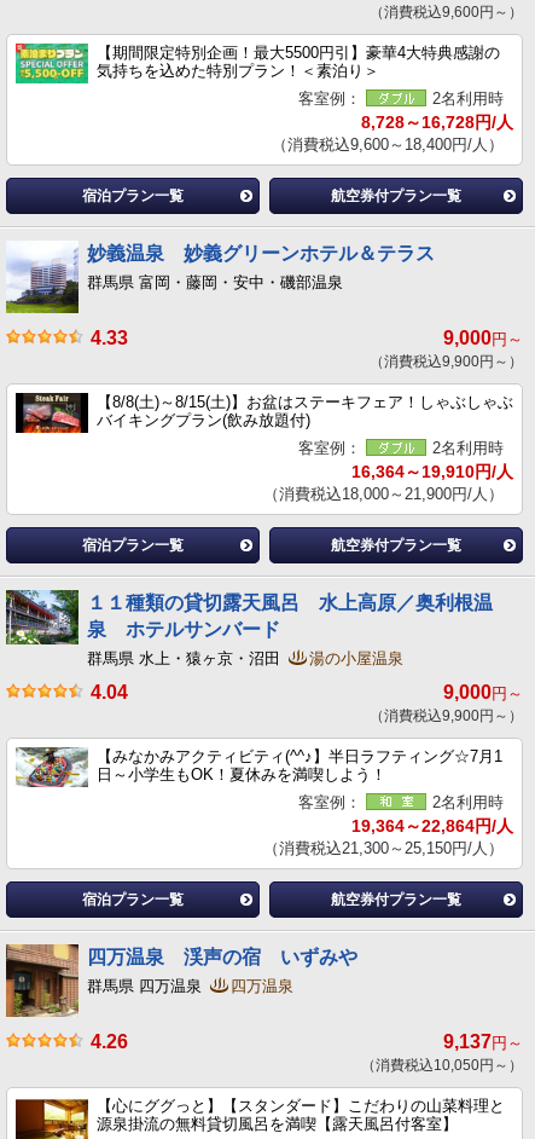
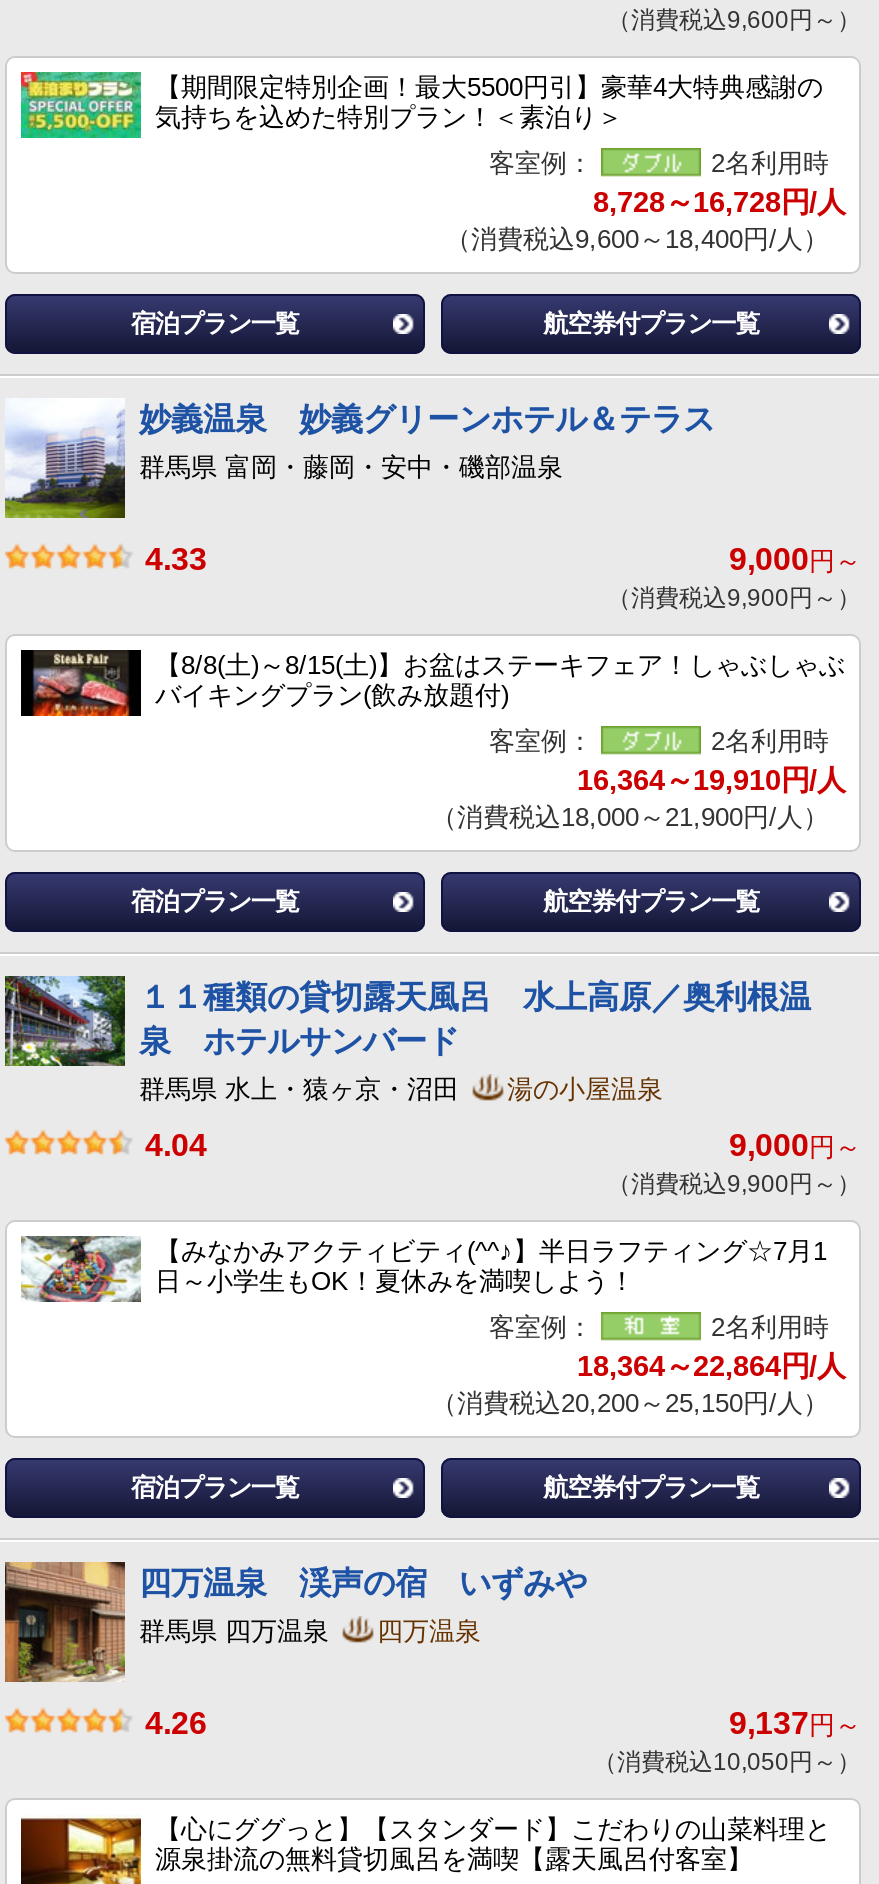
- 19,364～22,864円/人
+ 18,364～22,864円/人

- （消費税込21,300～25,150円/人）
+ （消費税込20,200～25,150円/人）
